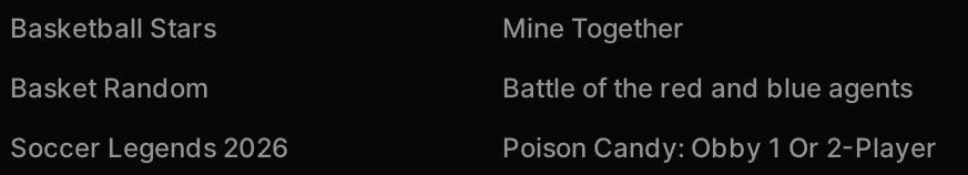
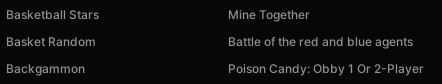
- Soccer Legends 2026
+ Backgammon
